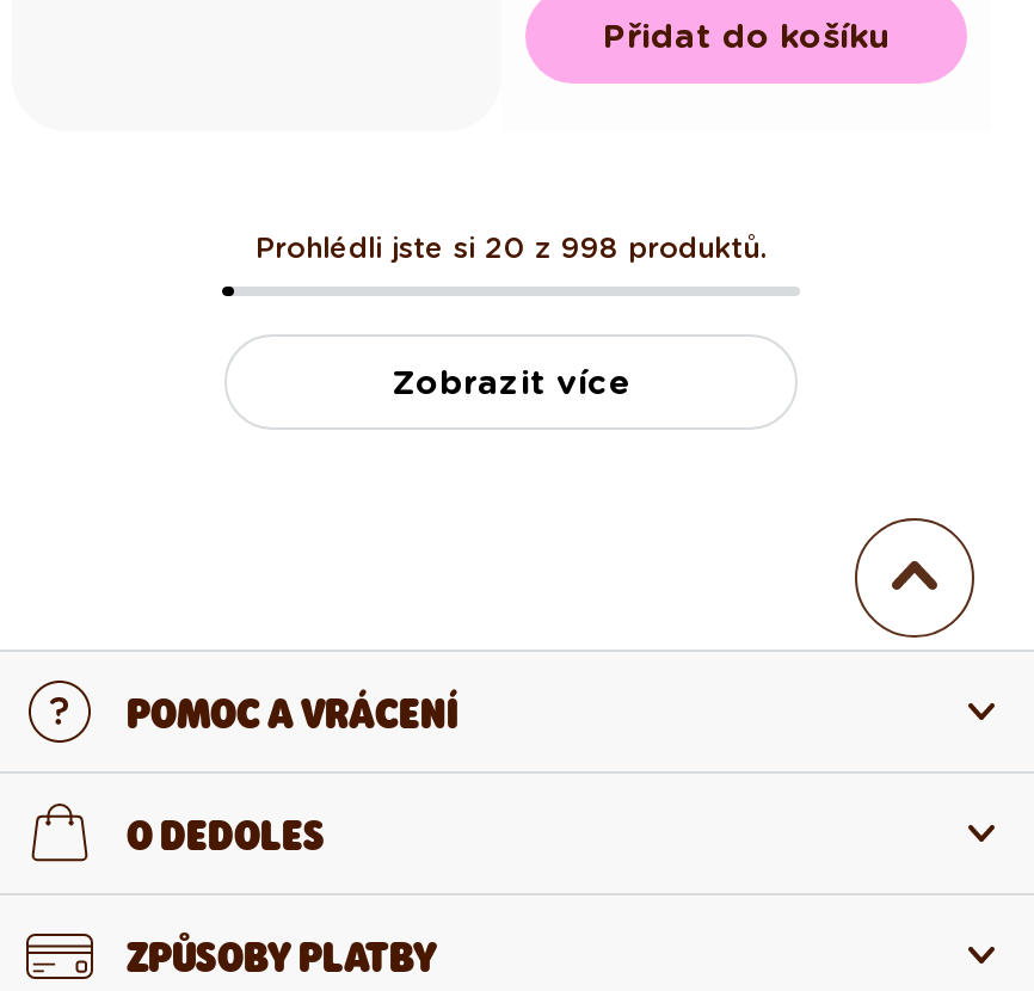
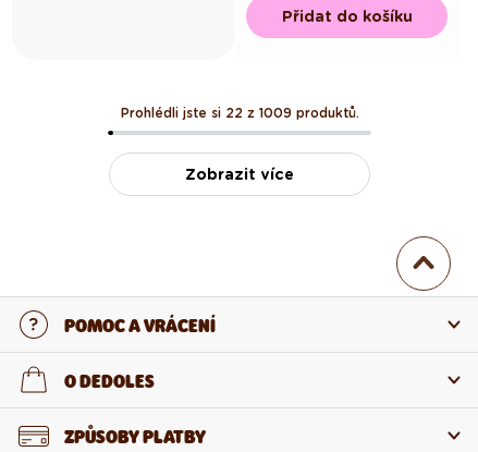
- Prohlédli jste si 20 z 998 produktů.
+ Prohlédli jste si 22 z 1009 produktů.
